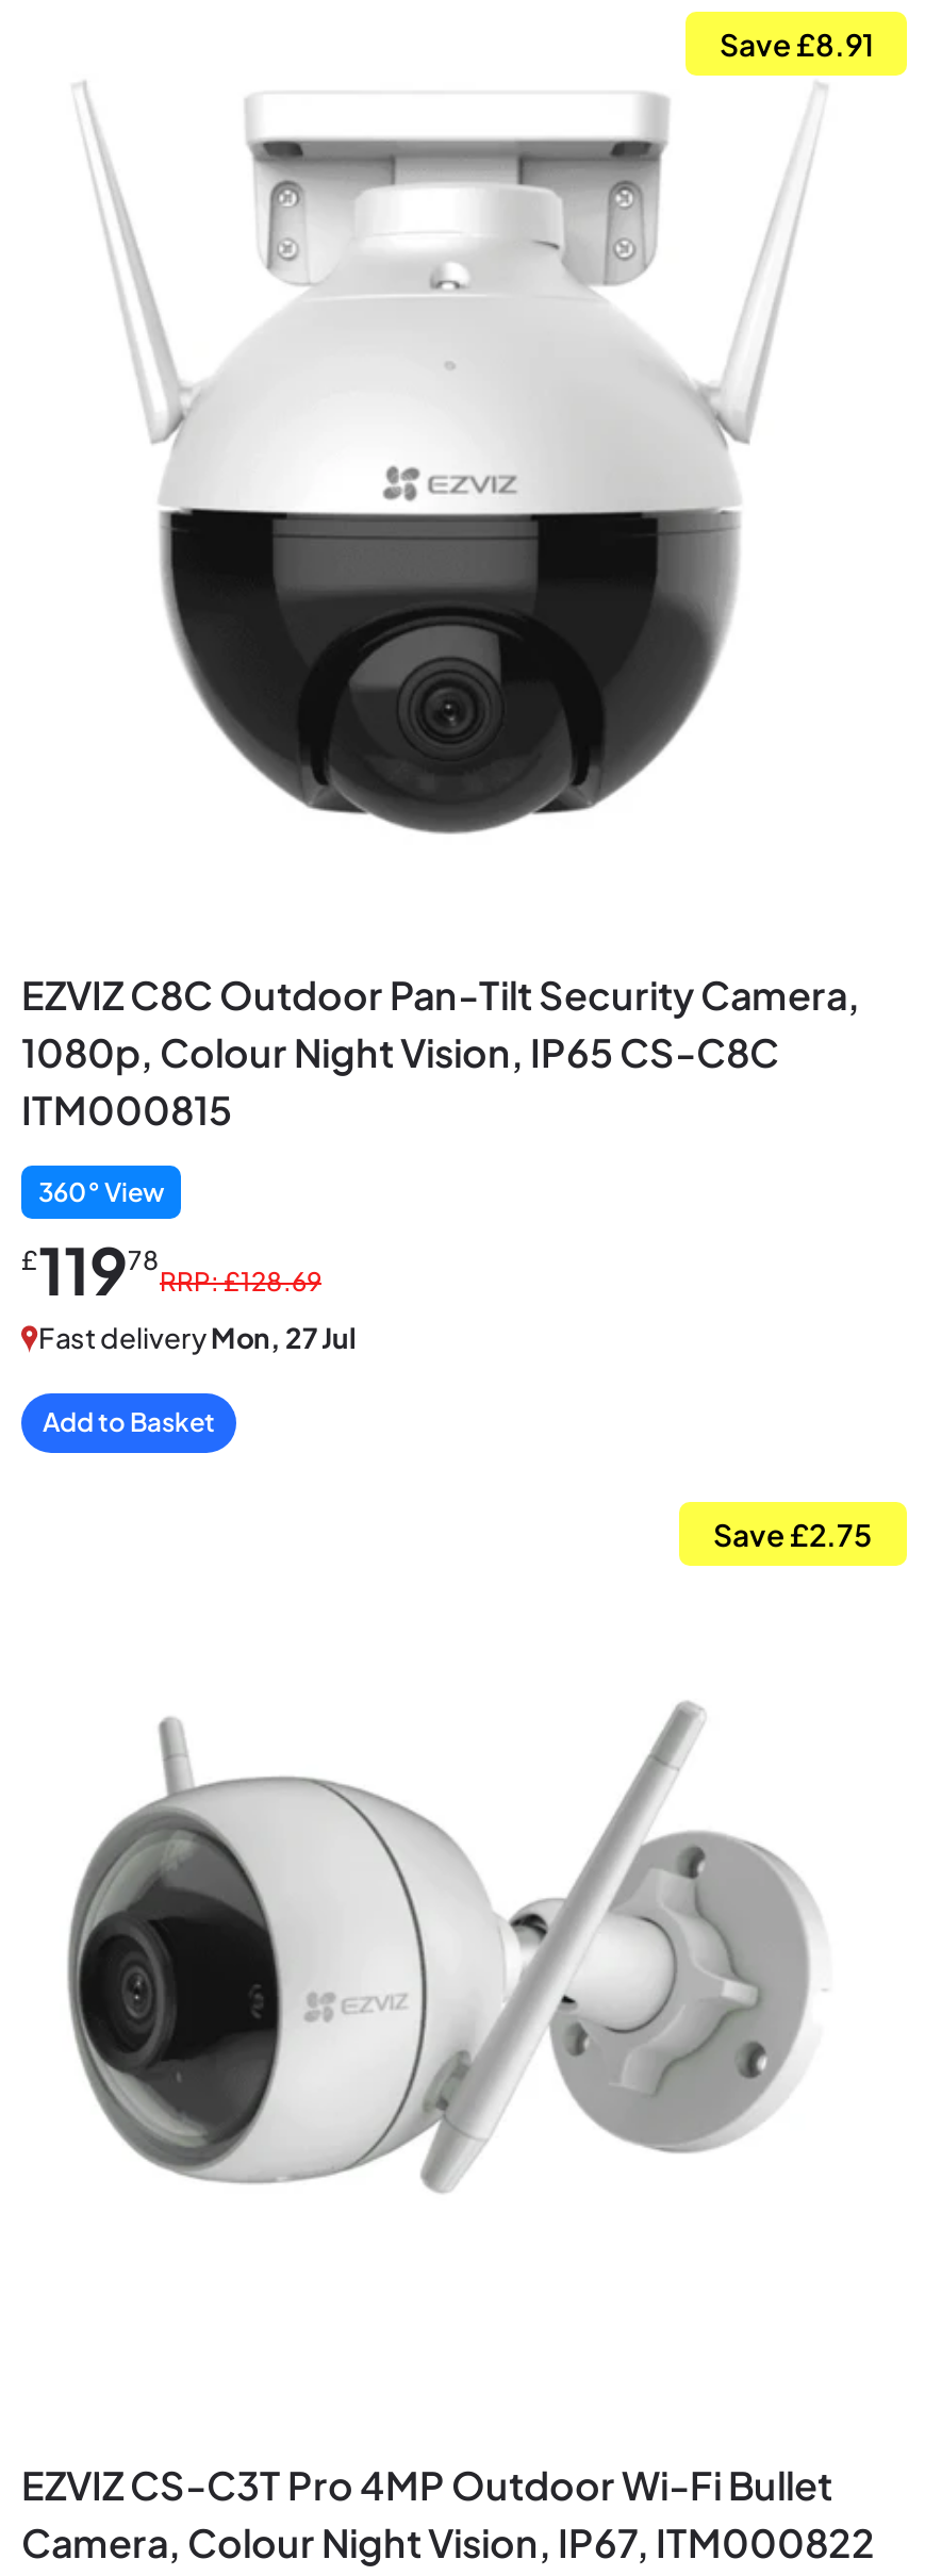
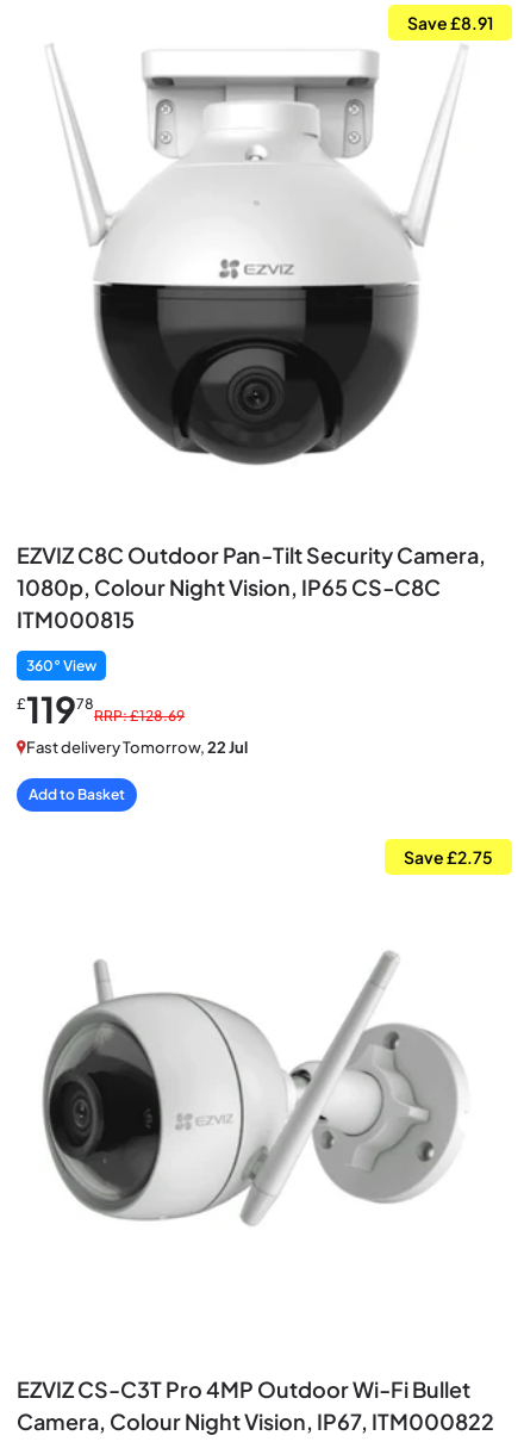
- EZVIZ C8C Outdoor Pan-Tilt Security Camera,
+ EZVIZ C8C Outdoor Pan‑Tilt Security Camera,

- 1080p, Colour Night Vision, IP65 CS-C8C
+ 1080p, Colour Night Vision, IP65 CS‑C8C

- Fast delivery Mon, 27 Jul
+ Fast delivery Tomorrow, 22 Jul

- EZVIZ CS-C3T Pro 4MP Outdoor Wi-Fi Bullet
+ EZVIZ CS-C3T Pro 4MP Outdoor Wi‑Fi Bullet
